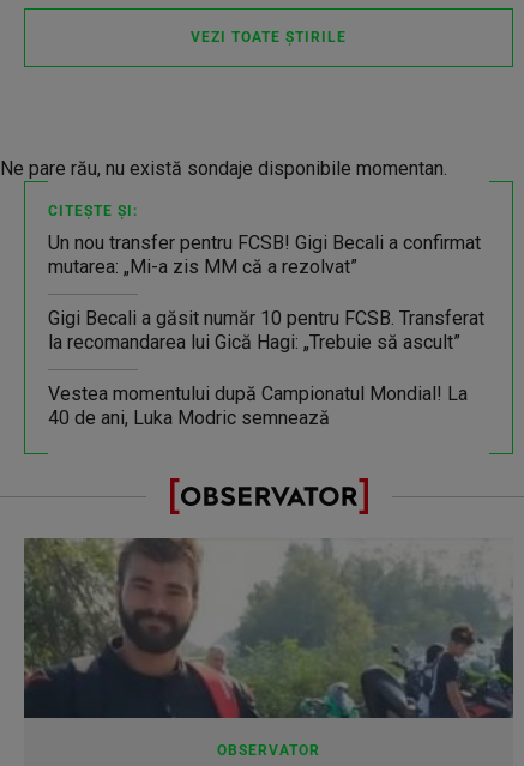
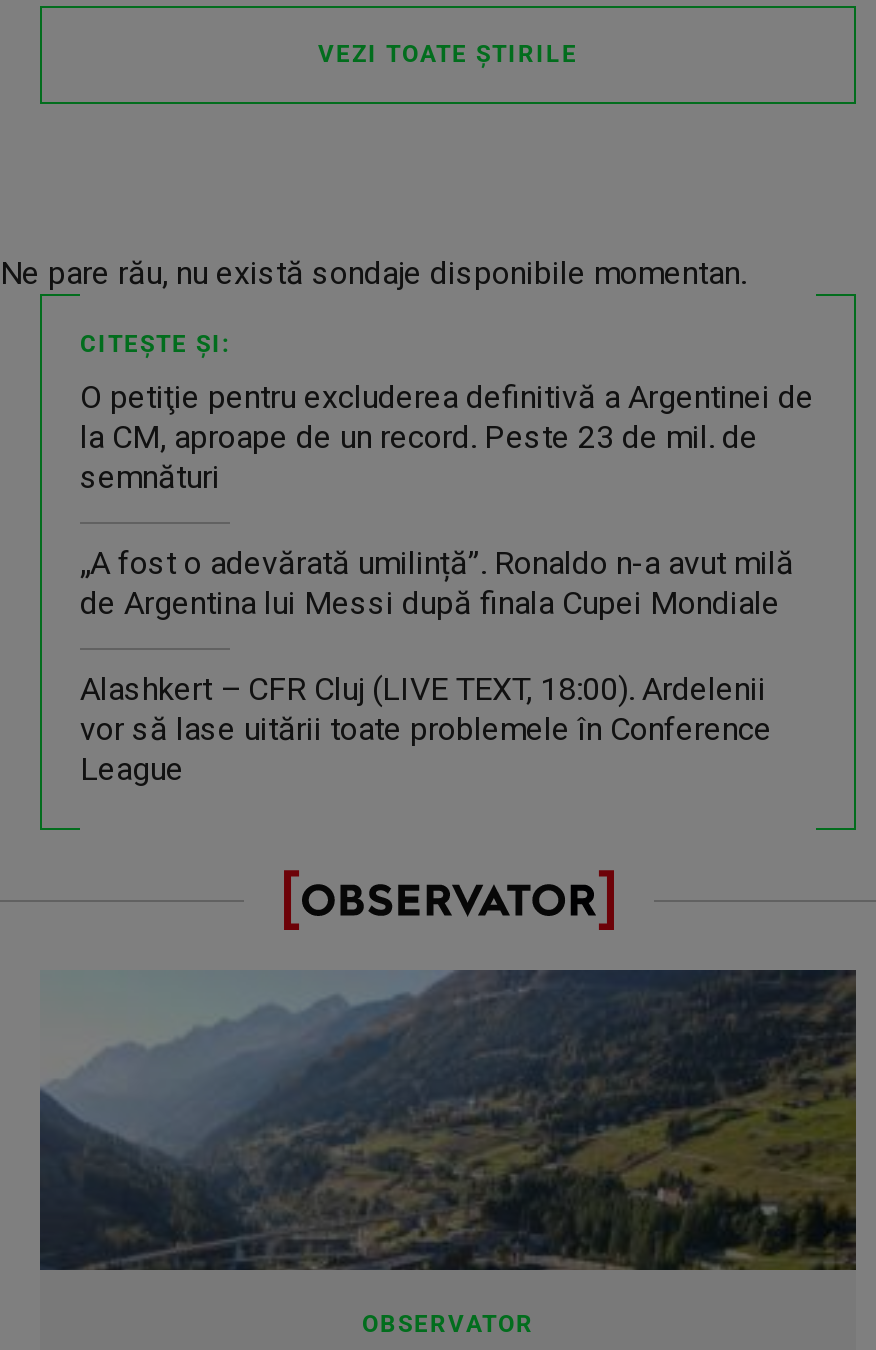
- Un nou transfer pentru FCSB! Gigi Becali a confirmat
- mutarea: „Mi-a zis MM că a rezolvat”
+ O petiţie pentru excluderea definitivă a Argentinei de
+ la CM, aproape de un record. Peste 23 de mil. de
+ semnături

- Gigi Becali a găsit număr 10 pentru FCSB. Transferat
- la recomandarea lui Gică Hagi: „Trebuie să ascult”
+ „A fost o adevărată umilință”. Ronaldo n-a avut milă
+ de Argentina lui Messi după finala Cupei Mondiale

- Vestea momentului după Campionatul Mondial! La
- 40 de ani, Luka Modric semnează
+ Alashkert – CFR Cluj (LIVE TEXT, 18:00). Ardelenii
+ vor să lase uitării toate problemele în Conference
+ League

- [image]
+ [image]
